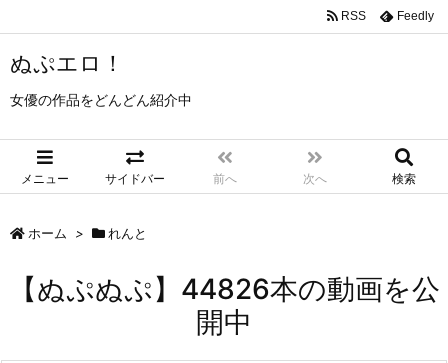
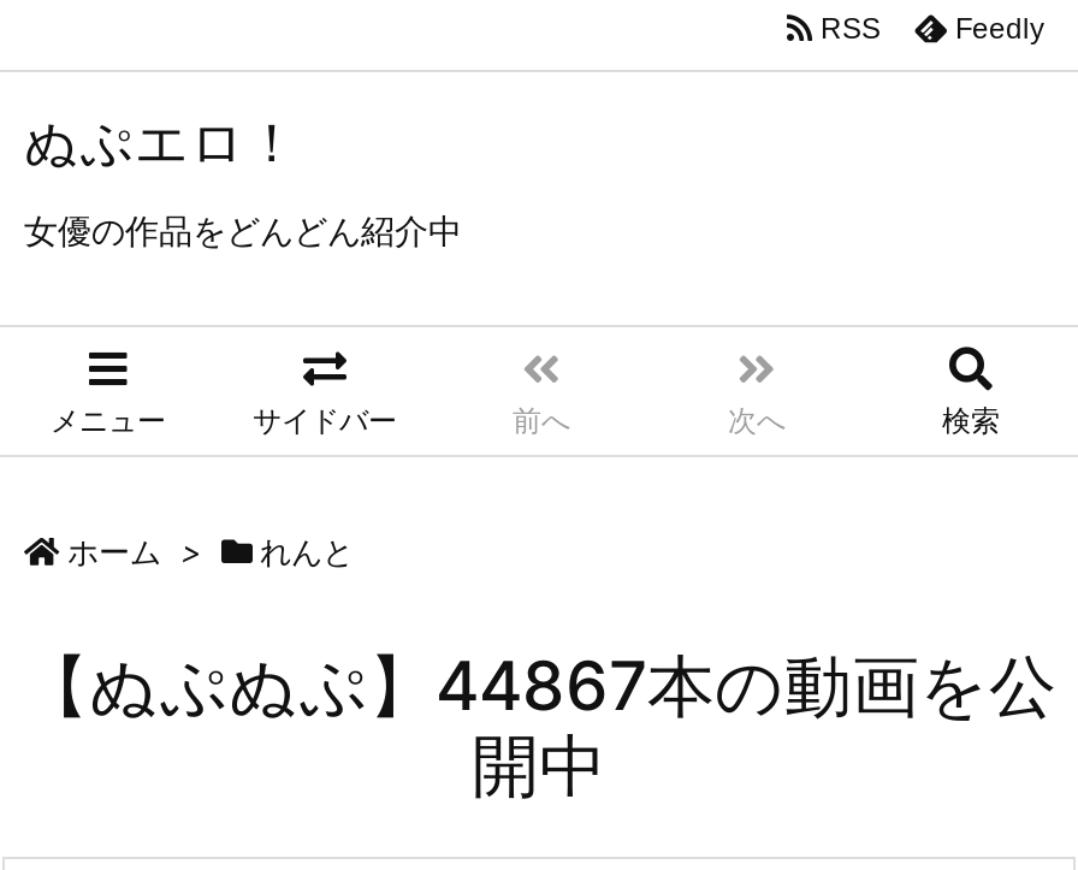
- 【ぬぷぬぷ】44826本の動画を公
+ 【ぬぷぬぷ】44867本の動画を公
